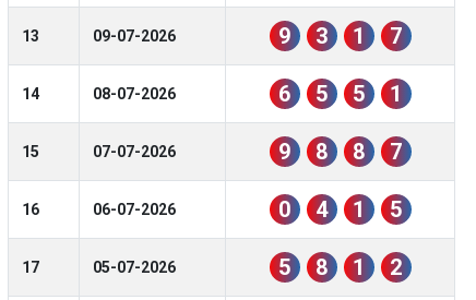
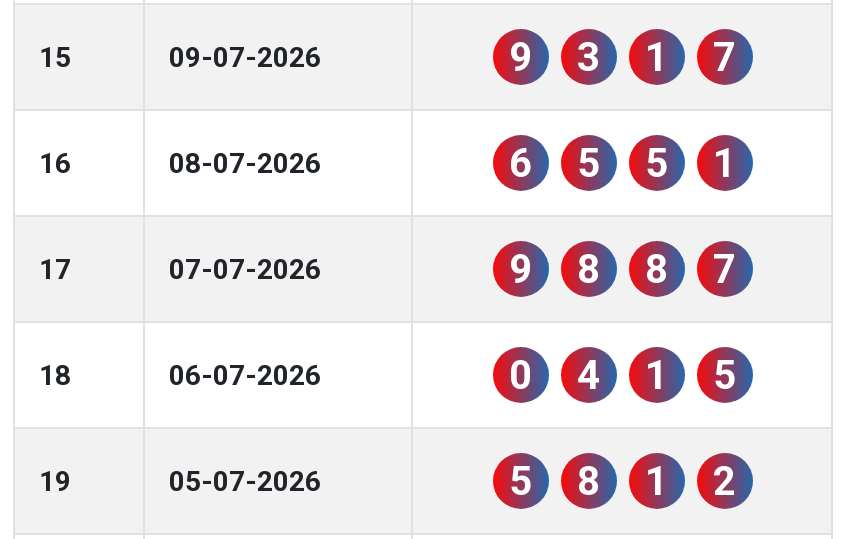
- 13
+ 15

- 14
+ 16

- 15
+ 17

- 16
+ 18

- 17
+ 19
